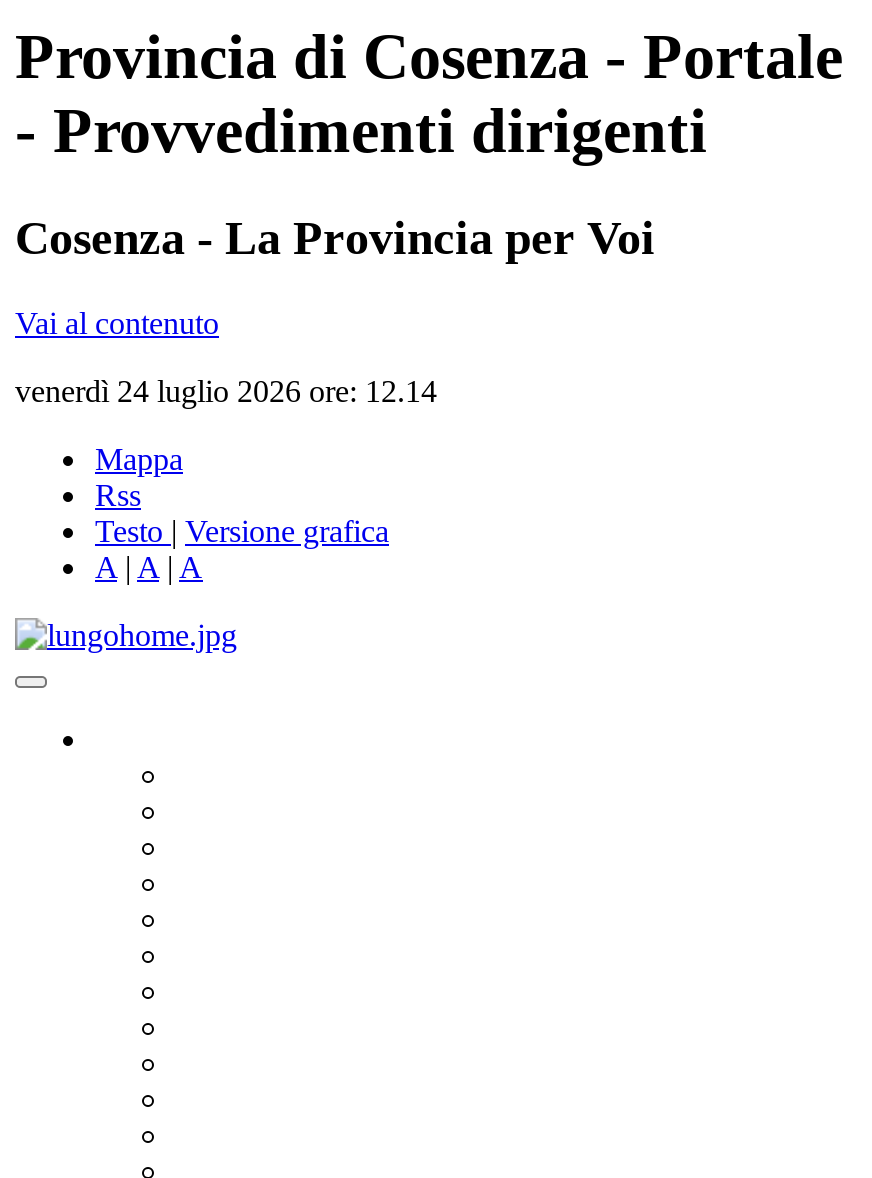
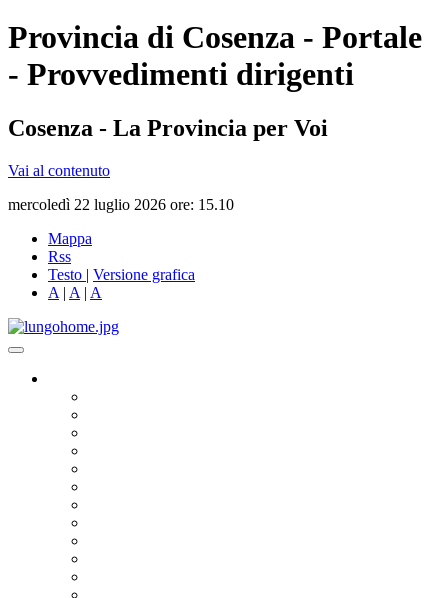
- venerdì 24 luglio 2026 ore: 12.14
+ mercoledì 22 luglio 2026 ore: 15.10
